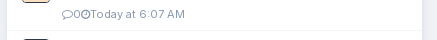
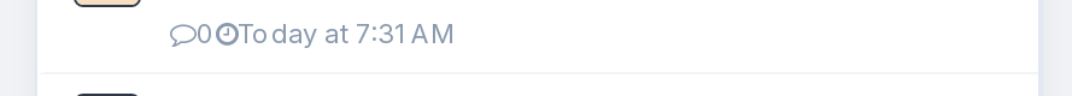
- 0 Today at 6:07 AM
+ 0 Today at 7:31 AM
